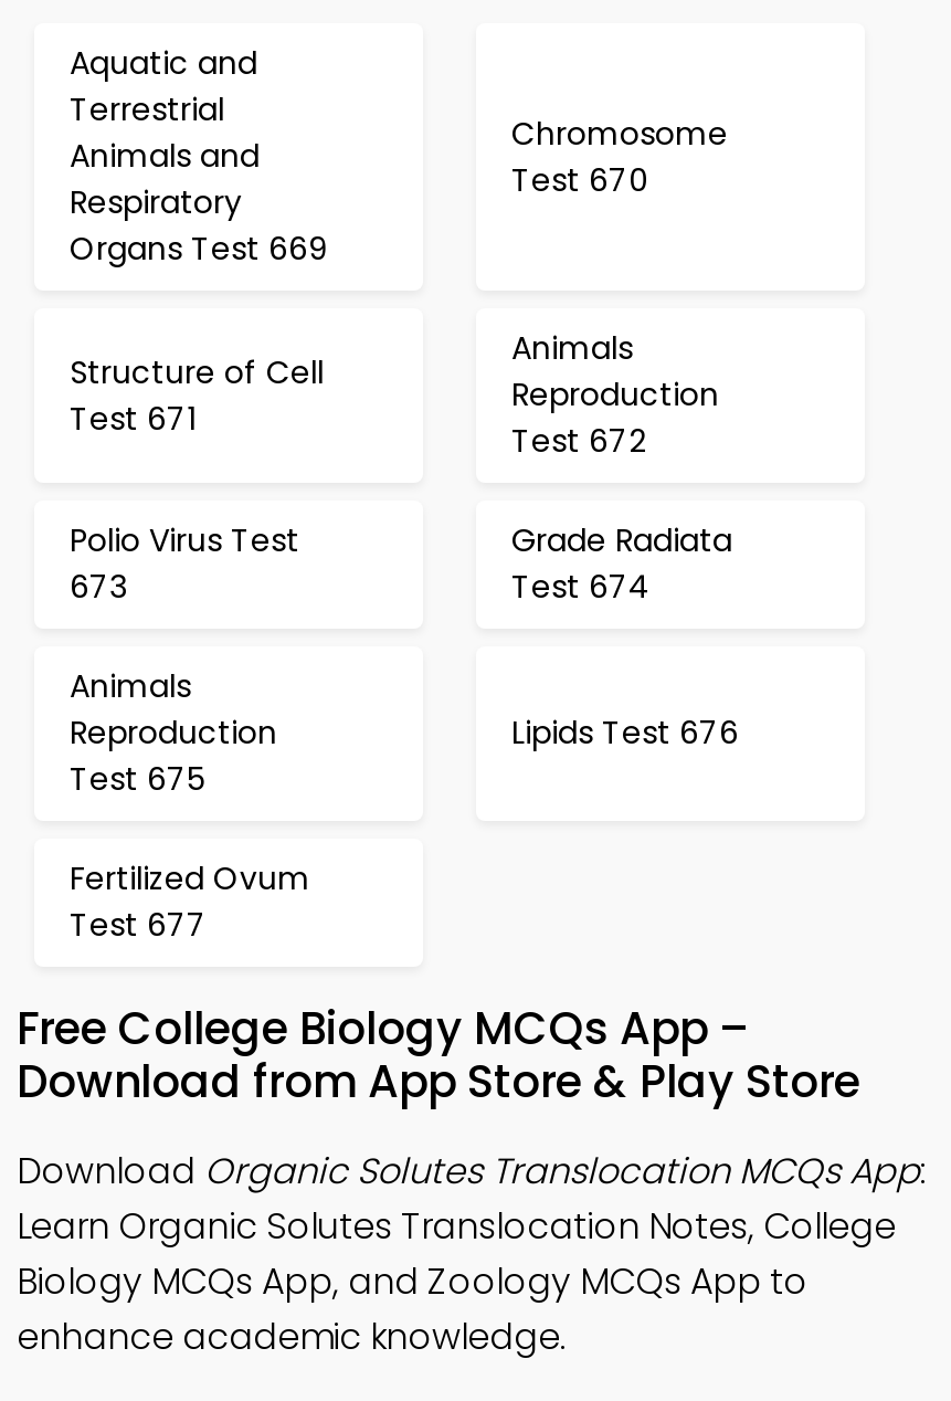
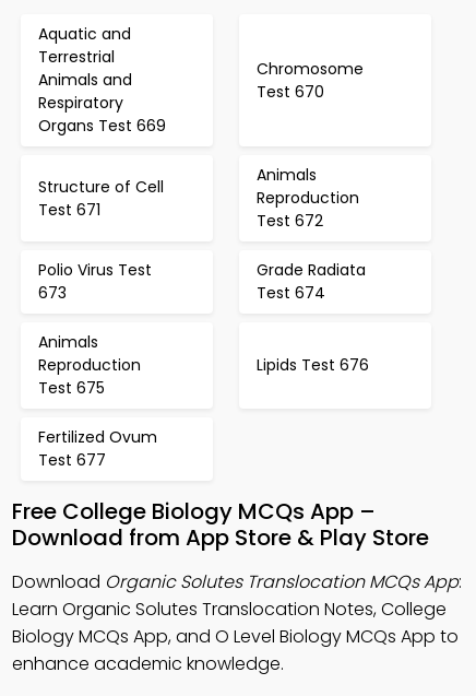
- Biology MCQs App, and Zoology MCQs App to
+ Biology MCQs App, and O Level Biology MCQs App to
